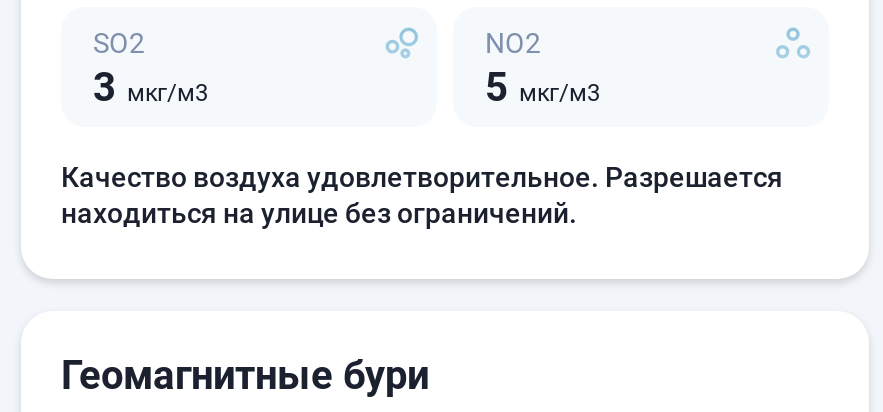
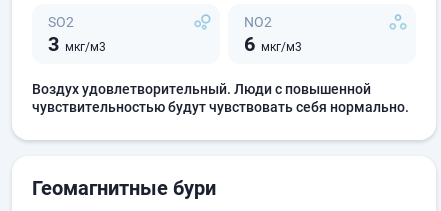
- 5 мкг/м3
+ 6 мкг/м3

- Качество воздуха удовлетворительное. Разрешается
- находиться на улице без ограничений.
+ Воздух удовлетворительный. Люди с повышенной
+ чувствительностью будут чувствовать себя нормально.
